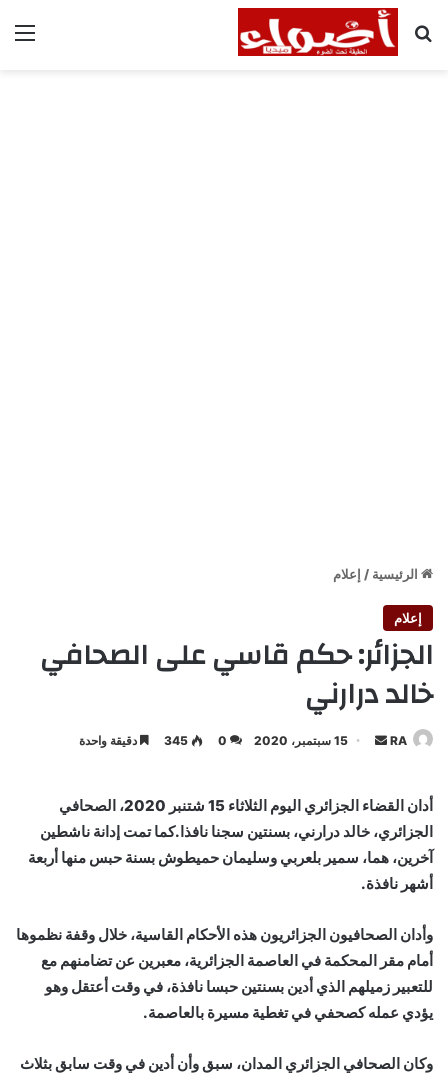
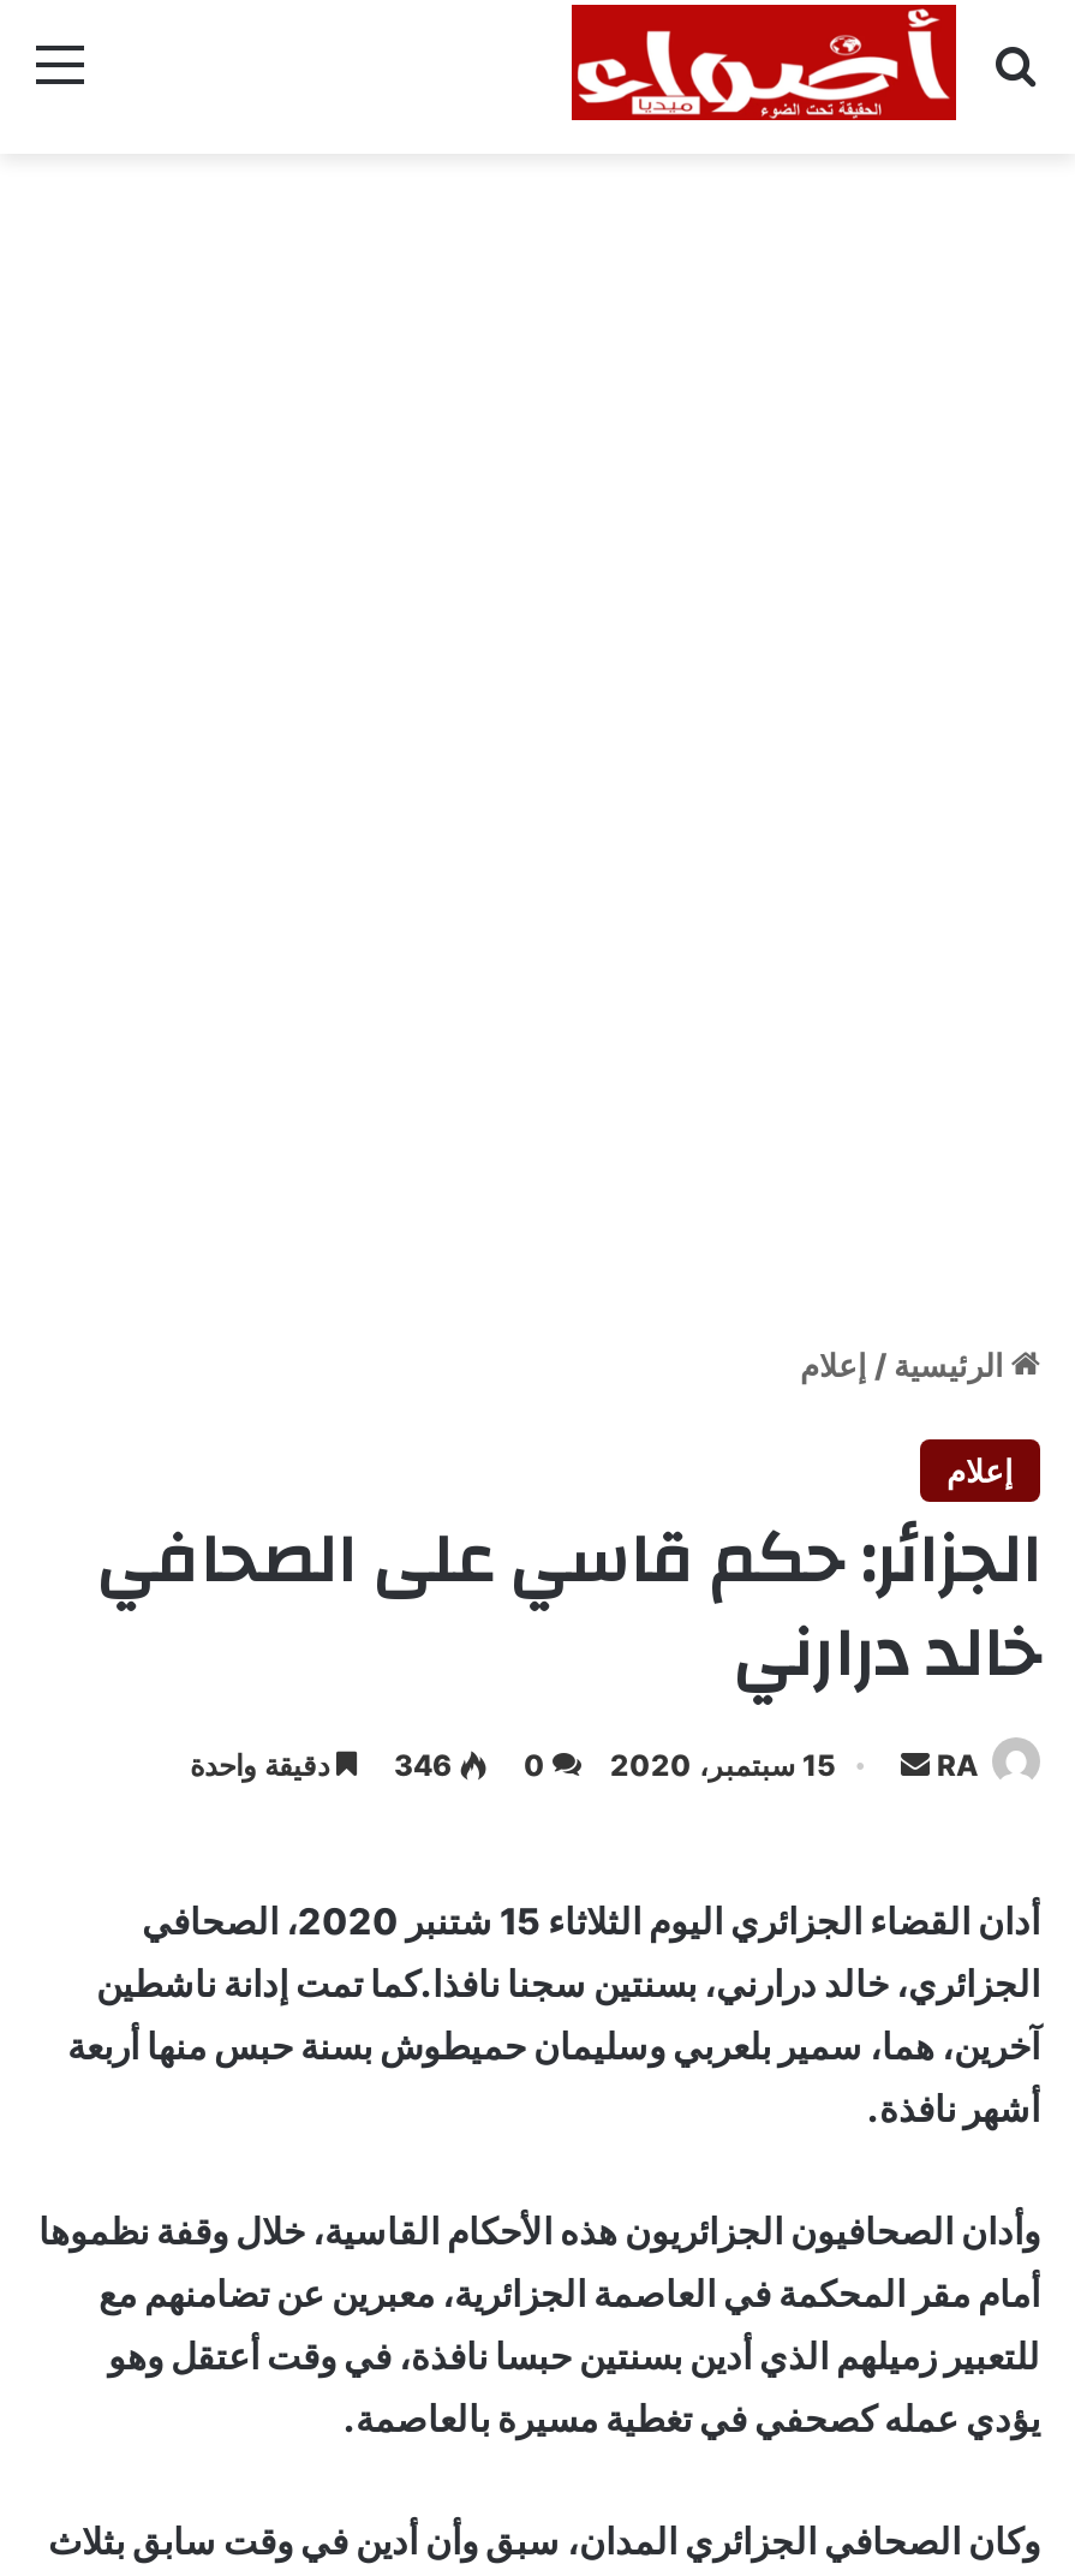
- 0 345 دقيقة واحدة
+ 0 346 دقيقة واحدة
